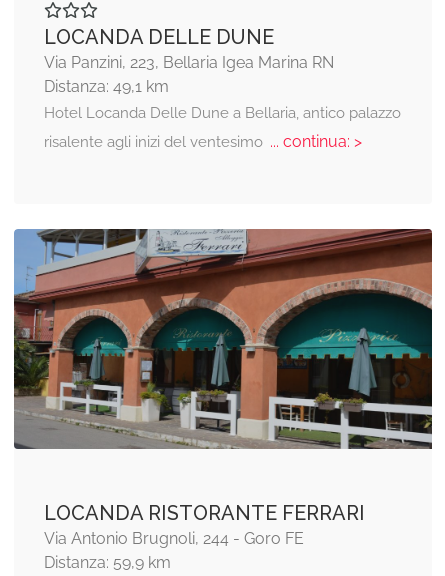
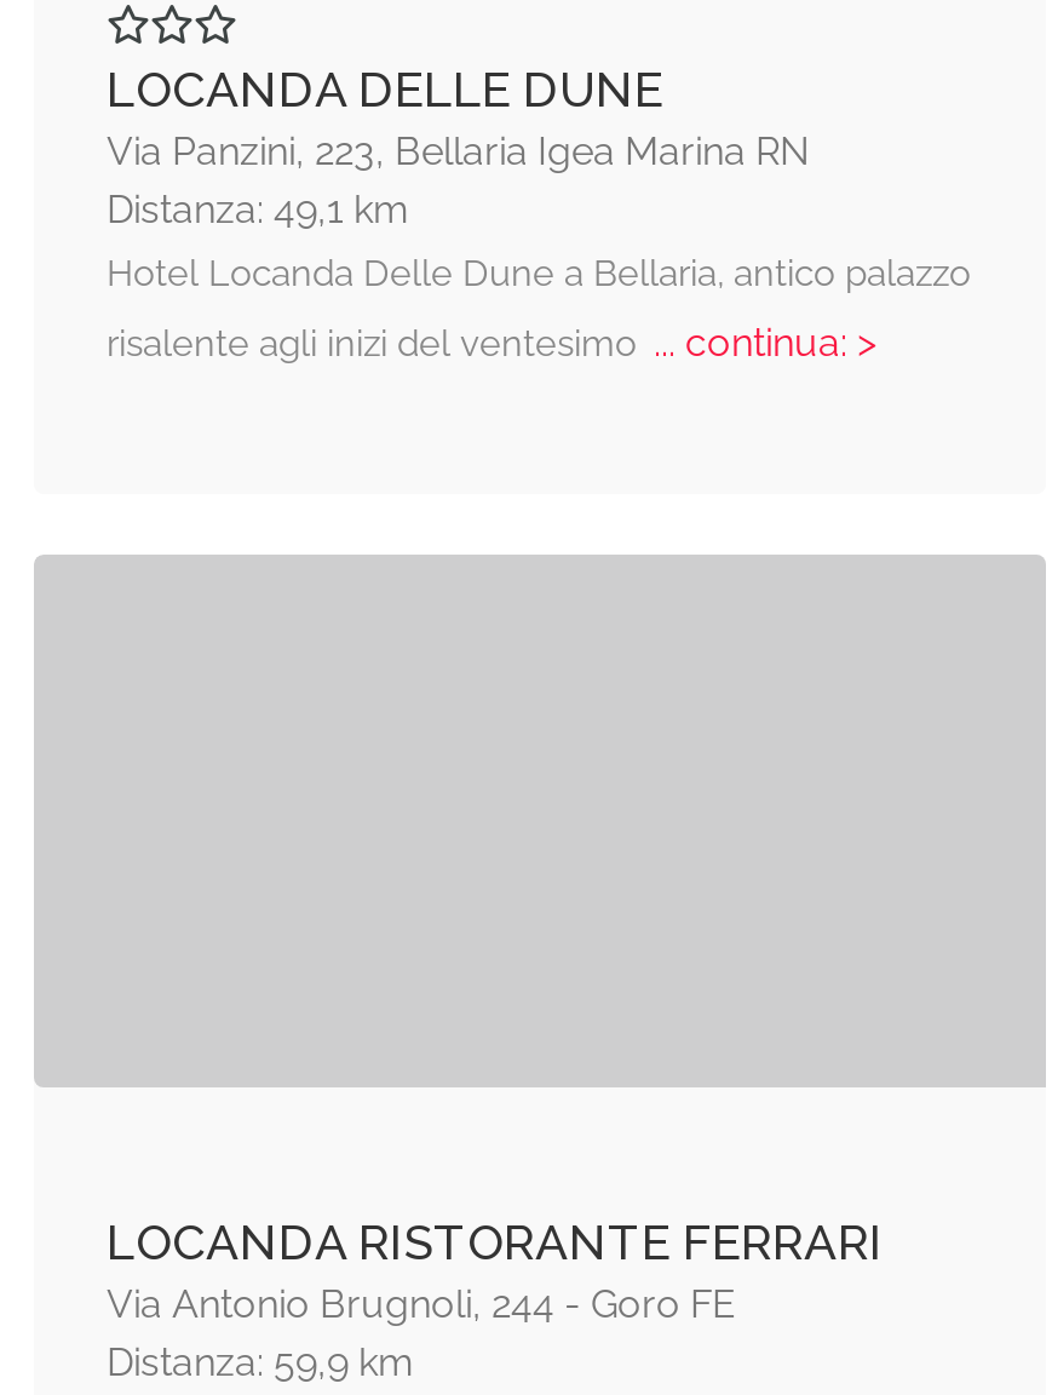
- [image]
